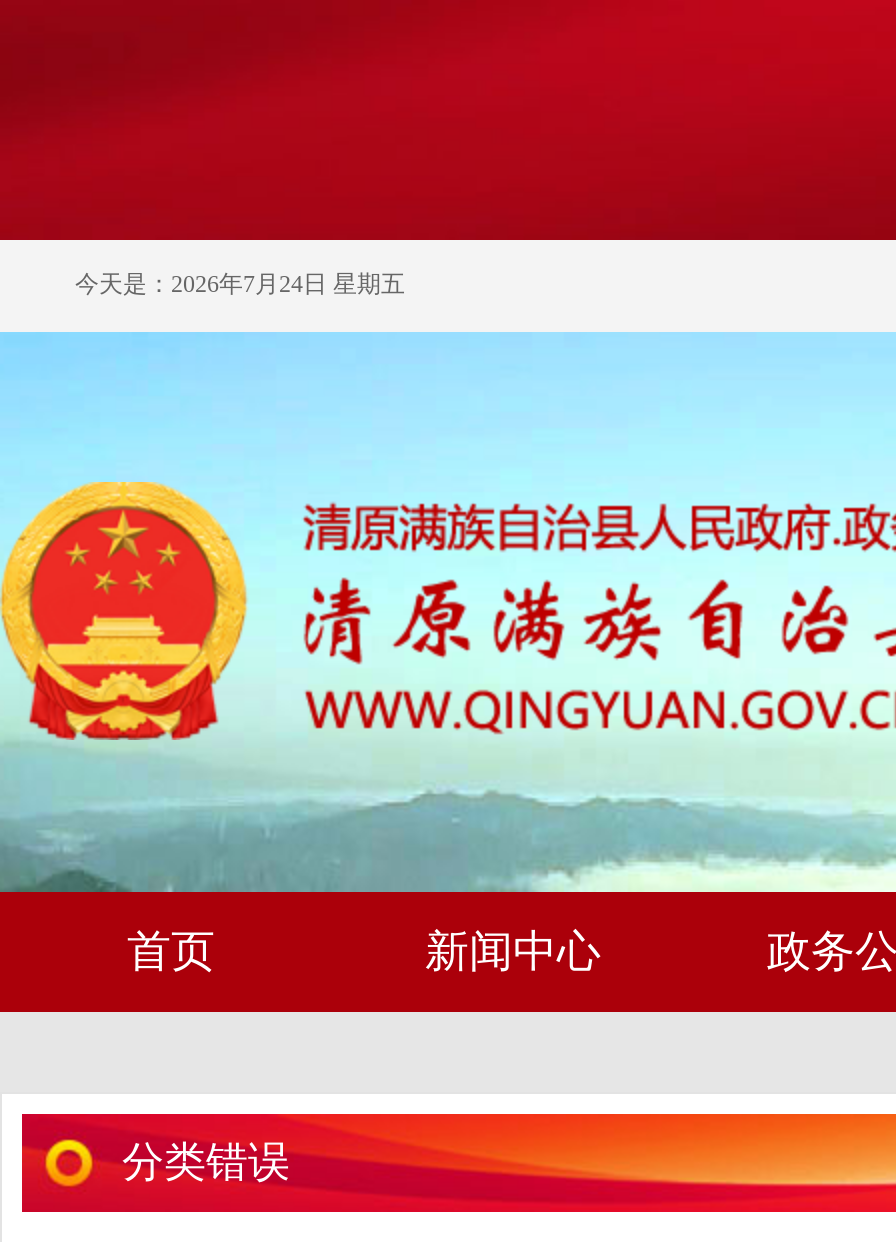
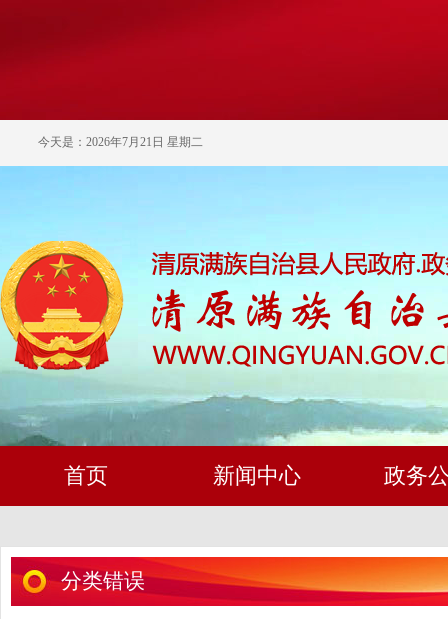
- 今天是：2026年7月24日 星期五
+ 今天是：2026年7月21日 星期二
